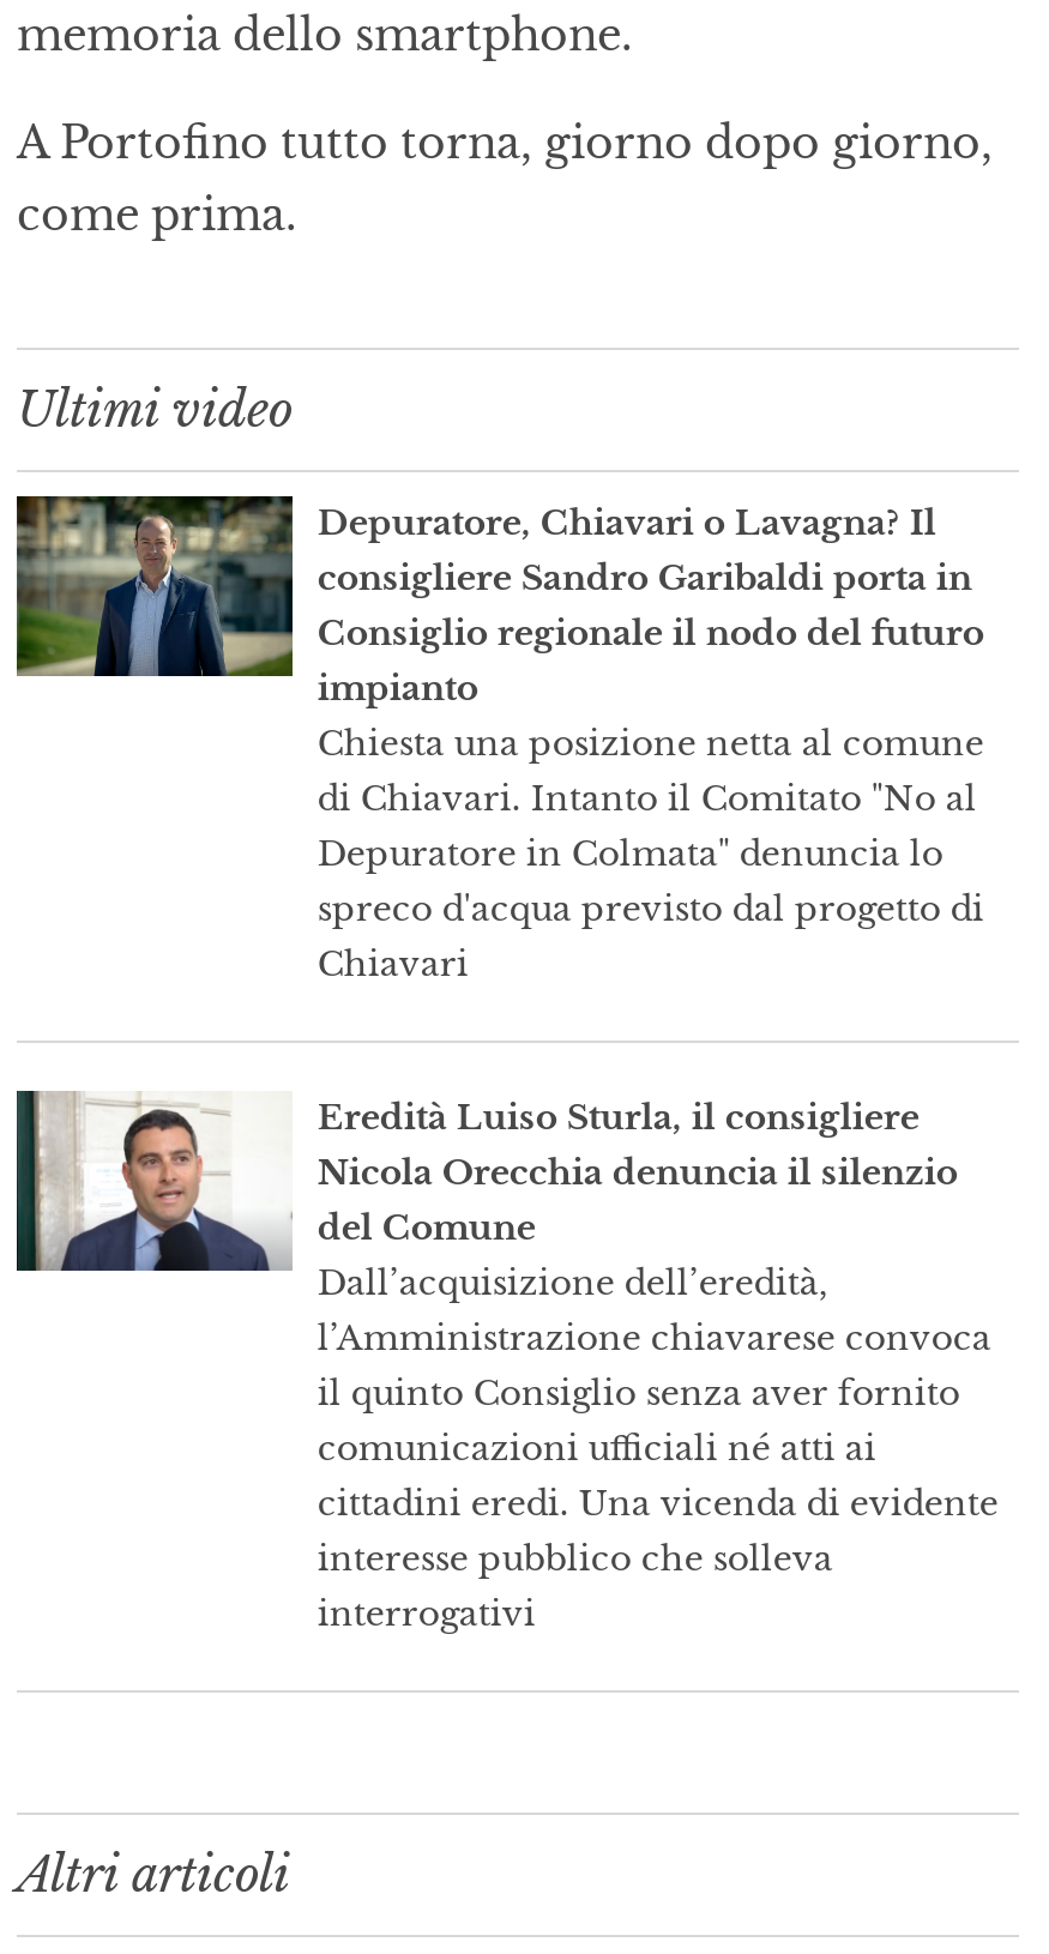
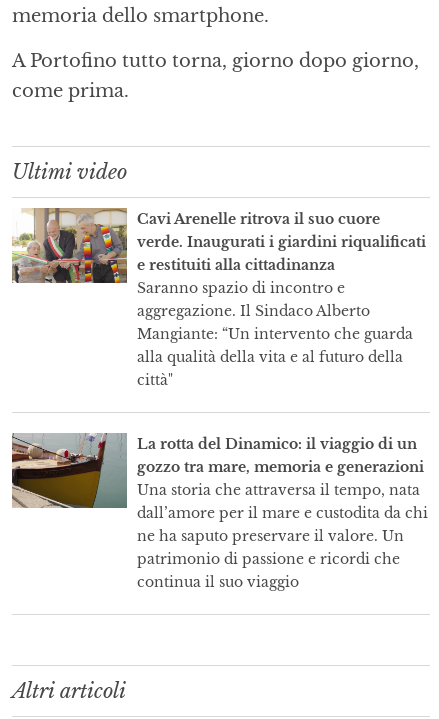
- [image]
- Depuratore, Chiavari o Lavagna? Il
- consigliere Sandro Garibaldi porta in
- Consiglio regionale il nodo del futuro
- impianto
- Chiesta una posizione netta al comune
- di Chiavari. Intanto il Comitato "No al
- Depuratore in Colmata" denuncia lo
- spreco d'acqua previsto dal progetto di
- Chiavari
+ [image]
+ Cavi Arenelle ritrova il suo cuore
+ verde. Inaugurati i giardini riqualificati
+ e restituiti alla cittadinanza
+ Saranno spazio di incontro e
+ aggregazione. Il Sindaco Alberto
+ Mangiante: “Un intervento che guarda
+ alla qualità della vita e al futuro della
+ città"

- [image]
- Eredità Luiso Sturla, il consigliere
- Nicola Orecchia denuncia il silenzio
- del Comune
- Dall’acquisizione dell’eredità,
- l’Amministrazione chiavarese convoca
- il quinto Consiglio senza aver fornito
- comunicazioni ufficiali né atti ai
- cittadini eredi. Una vicenda di evidente
- interesse pubblico che solleva
- interrogativi
+ [image]
+ La rotta del Dinamico: il viaggio di un
+ gozzo tra mare, memoria e generazioni
+ Una storia che attraversa il tempo, nata
+ dall’amore per il mare e custodita da chi
+ ne ha saputo preservare il valore. Un
+ patrimonio di passione e ricordi che
+ continua il suo viaggio
